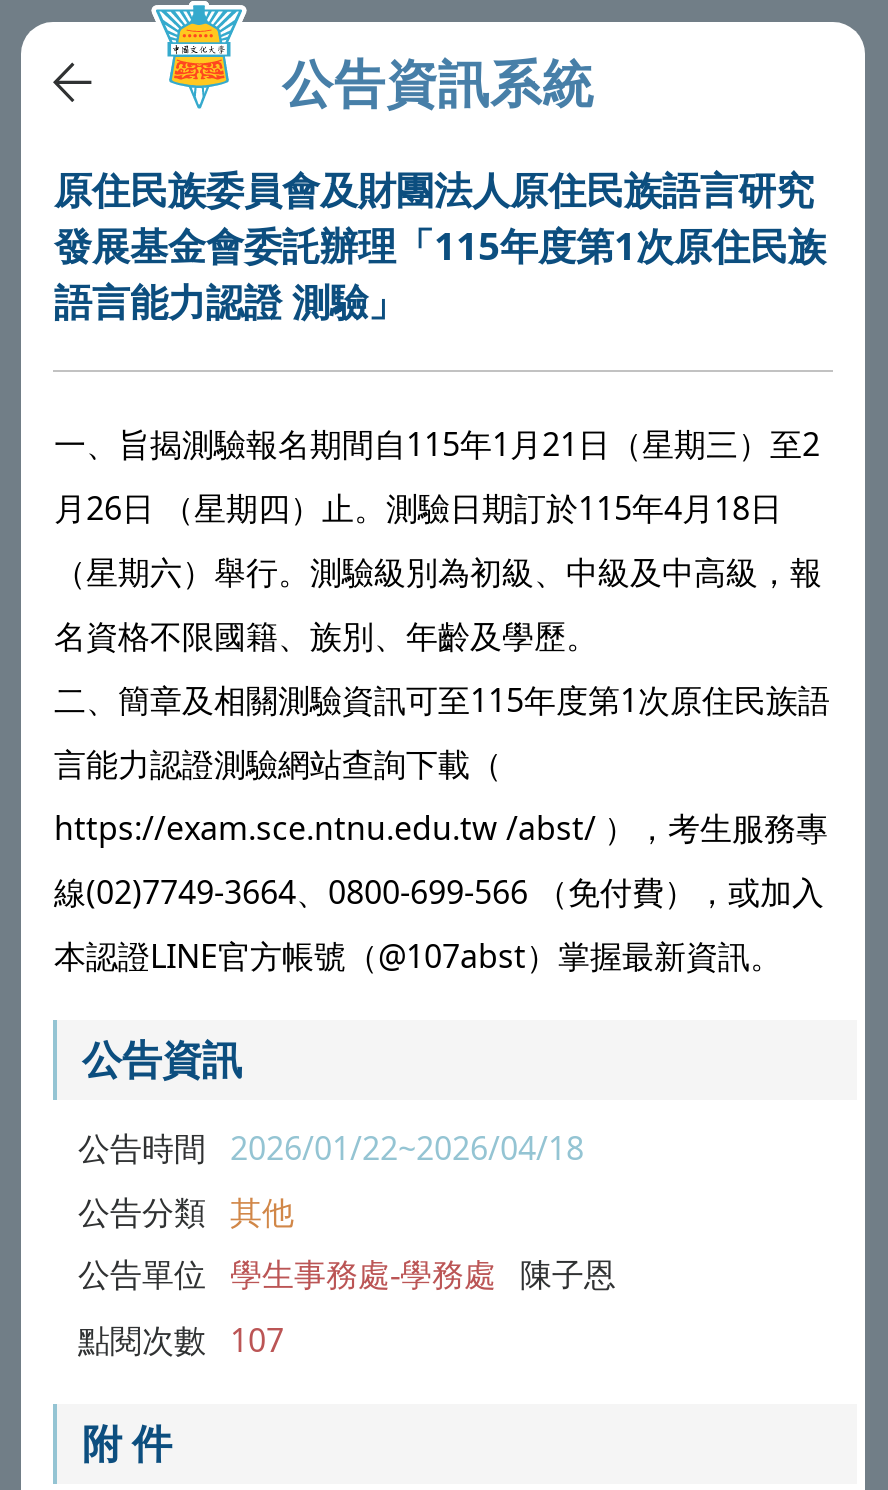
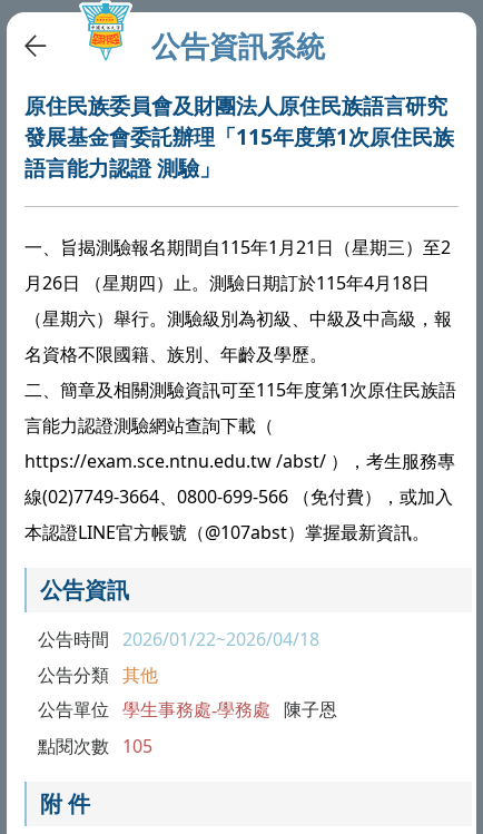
- 點閱次數 107
+ 點閱次數 105
